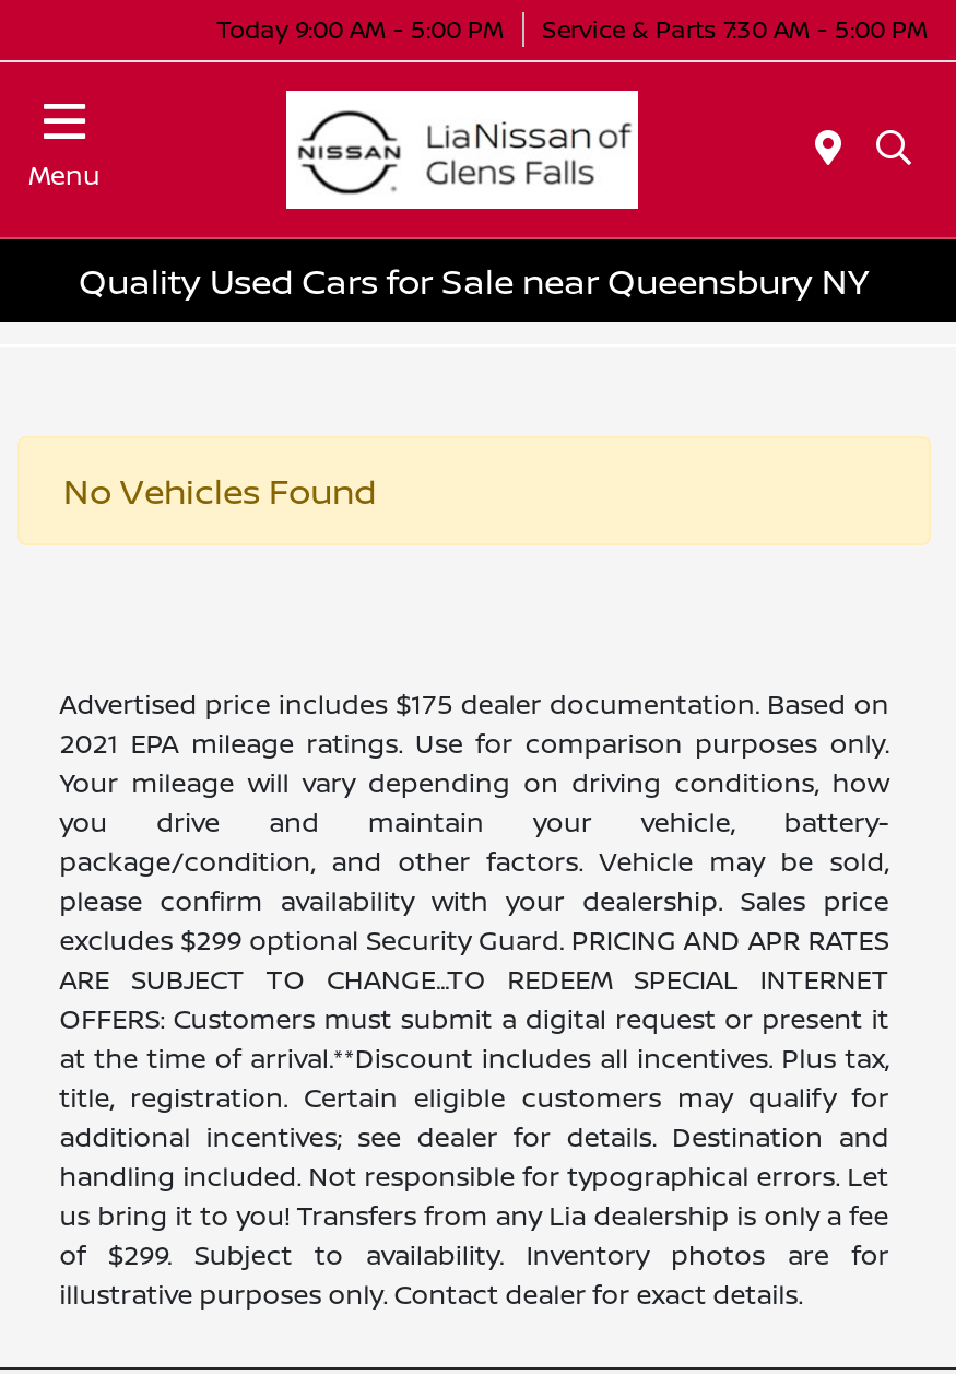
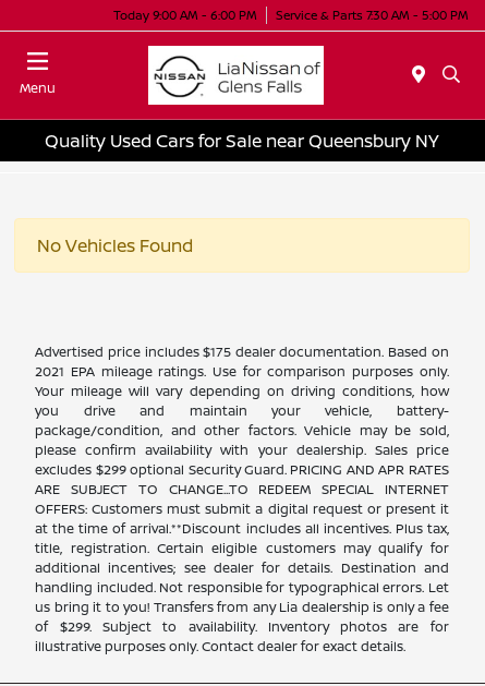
- Today 9:00 AM - 5:00 PM Service & Parts 7:30 AM - 5:00 PM
+ Today 9:00 AM - 6:00 PM Service & Parts 7:30 AM - 5:00 PM
